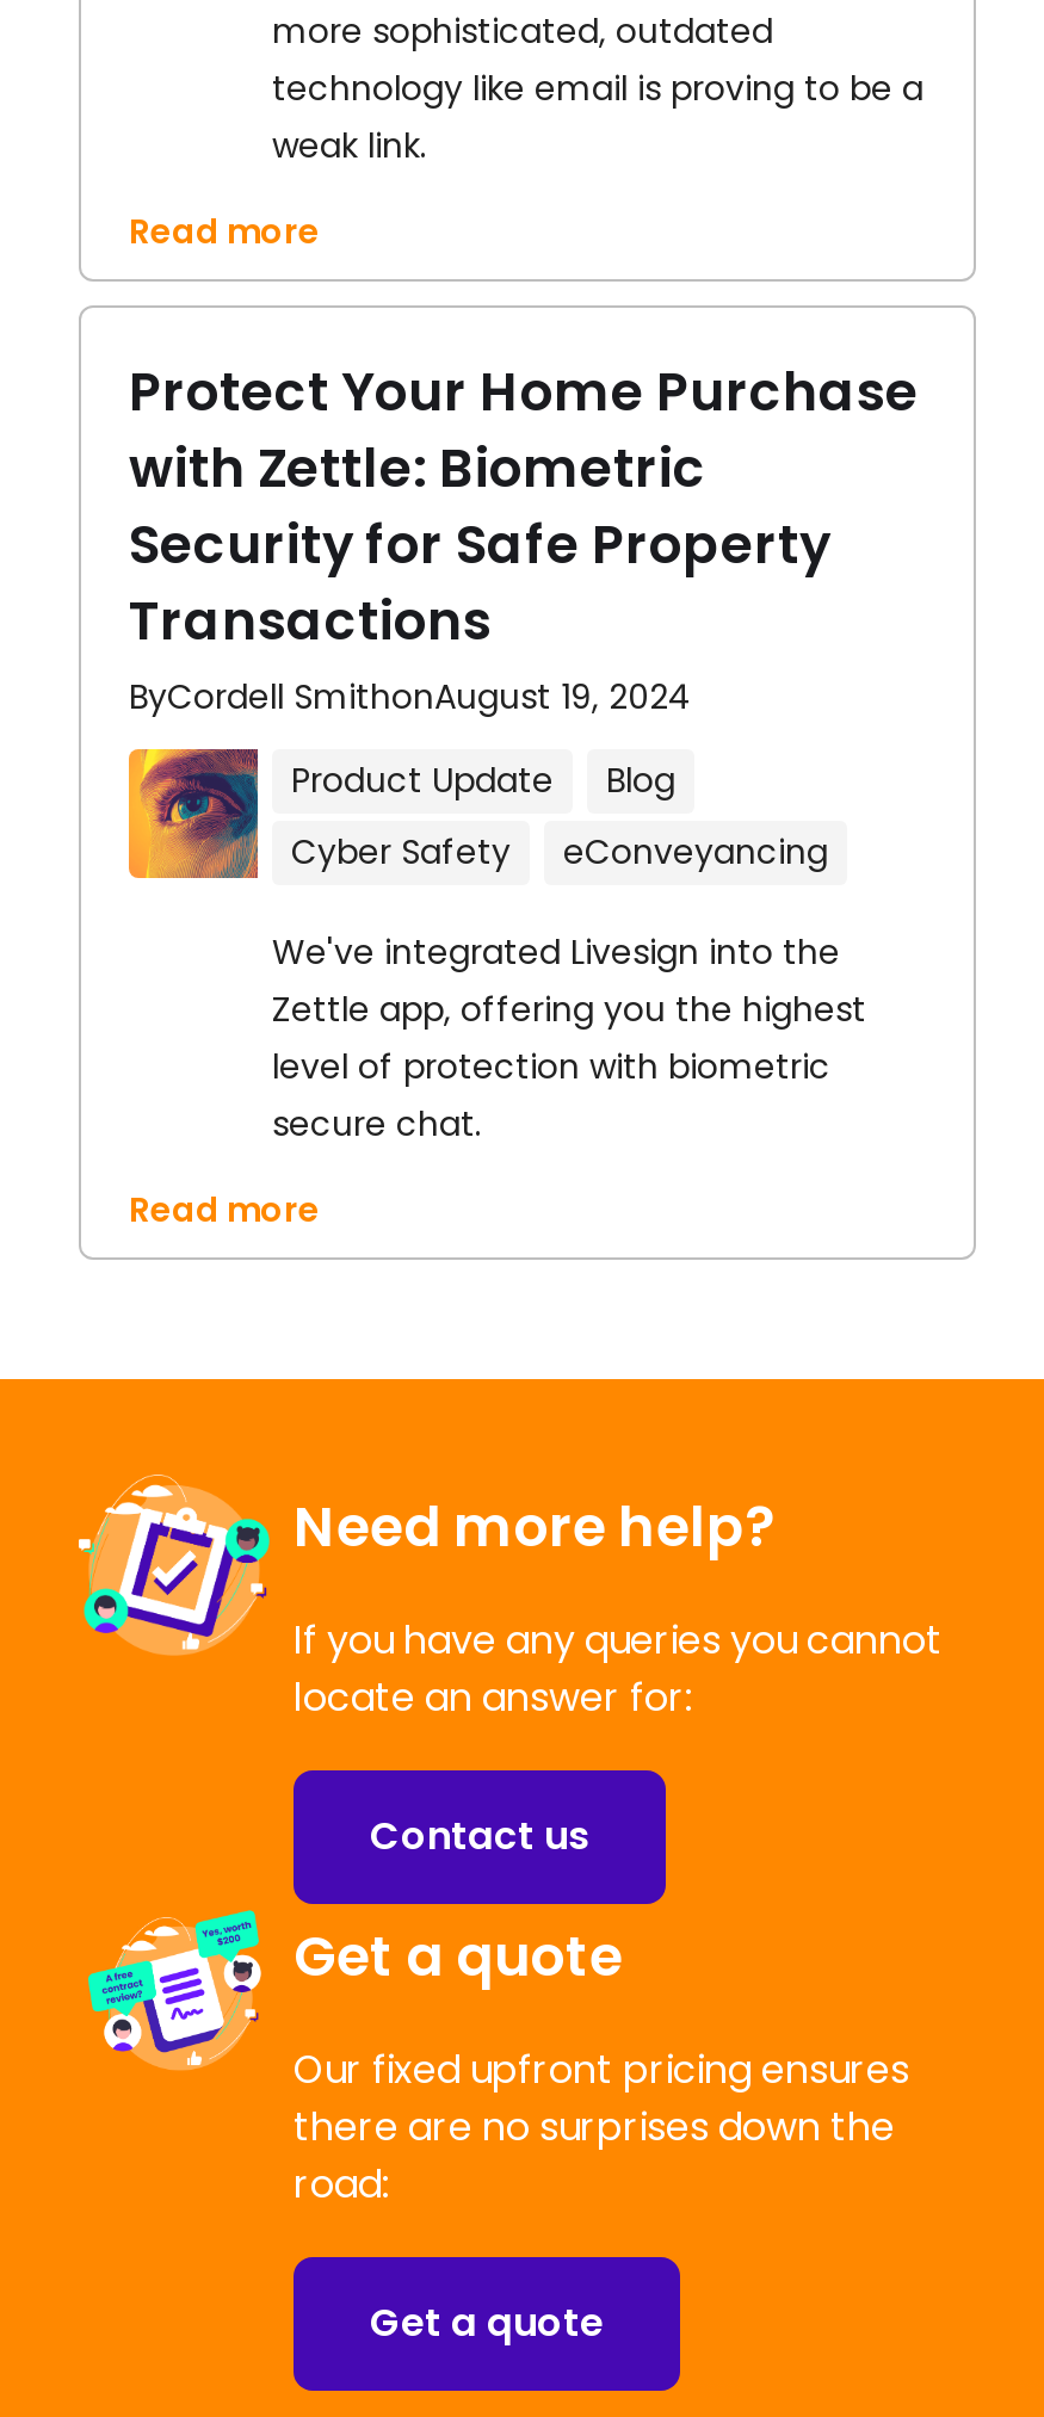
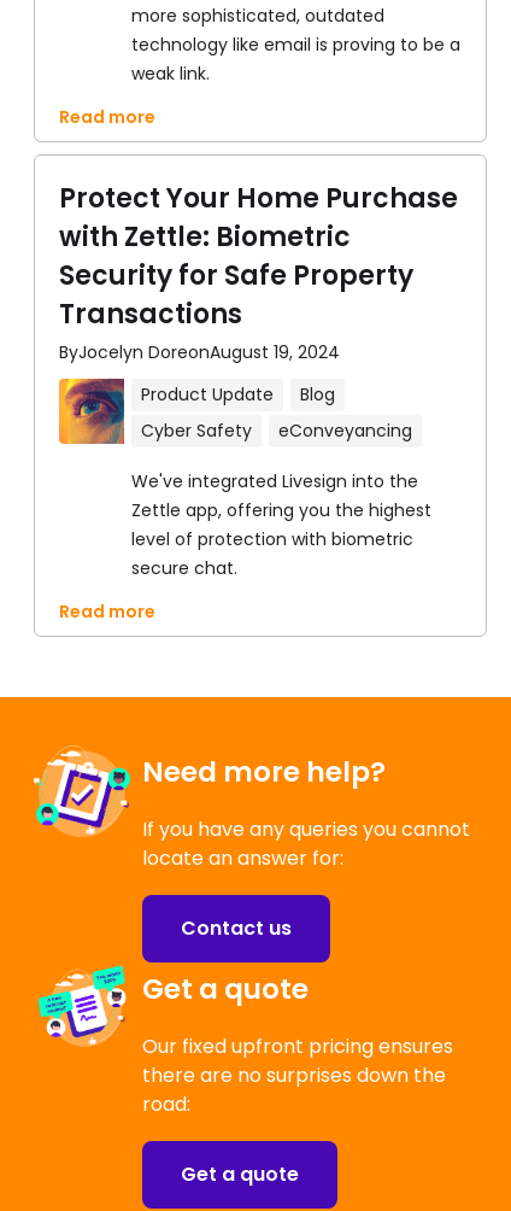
- ByCordell SmithonAugust 19, 2024
+ ByJocelyn DoreonAugust 19, 2024
